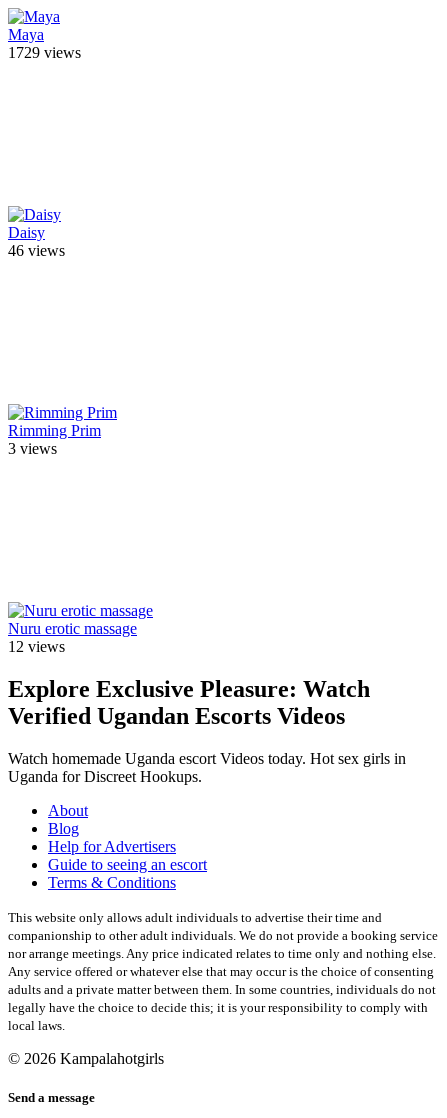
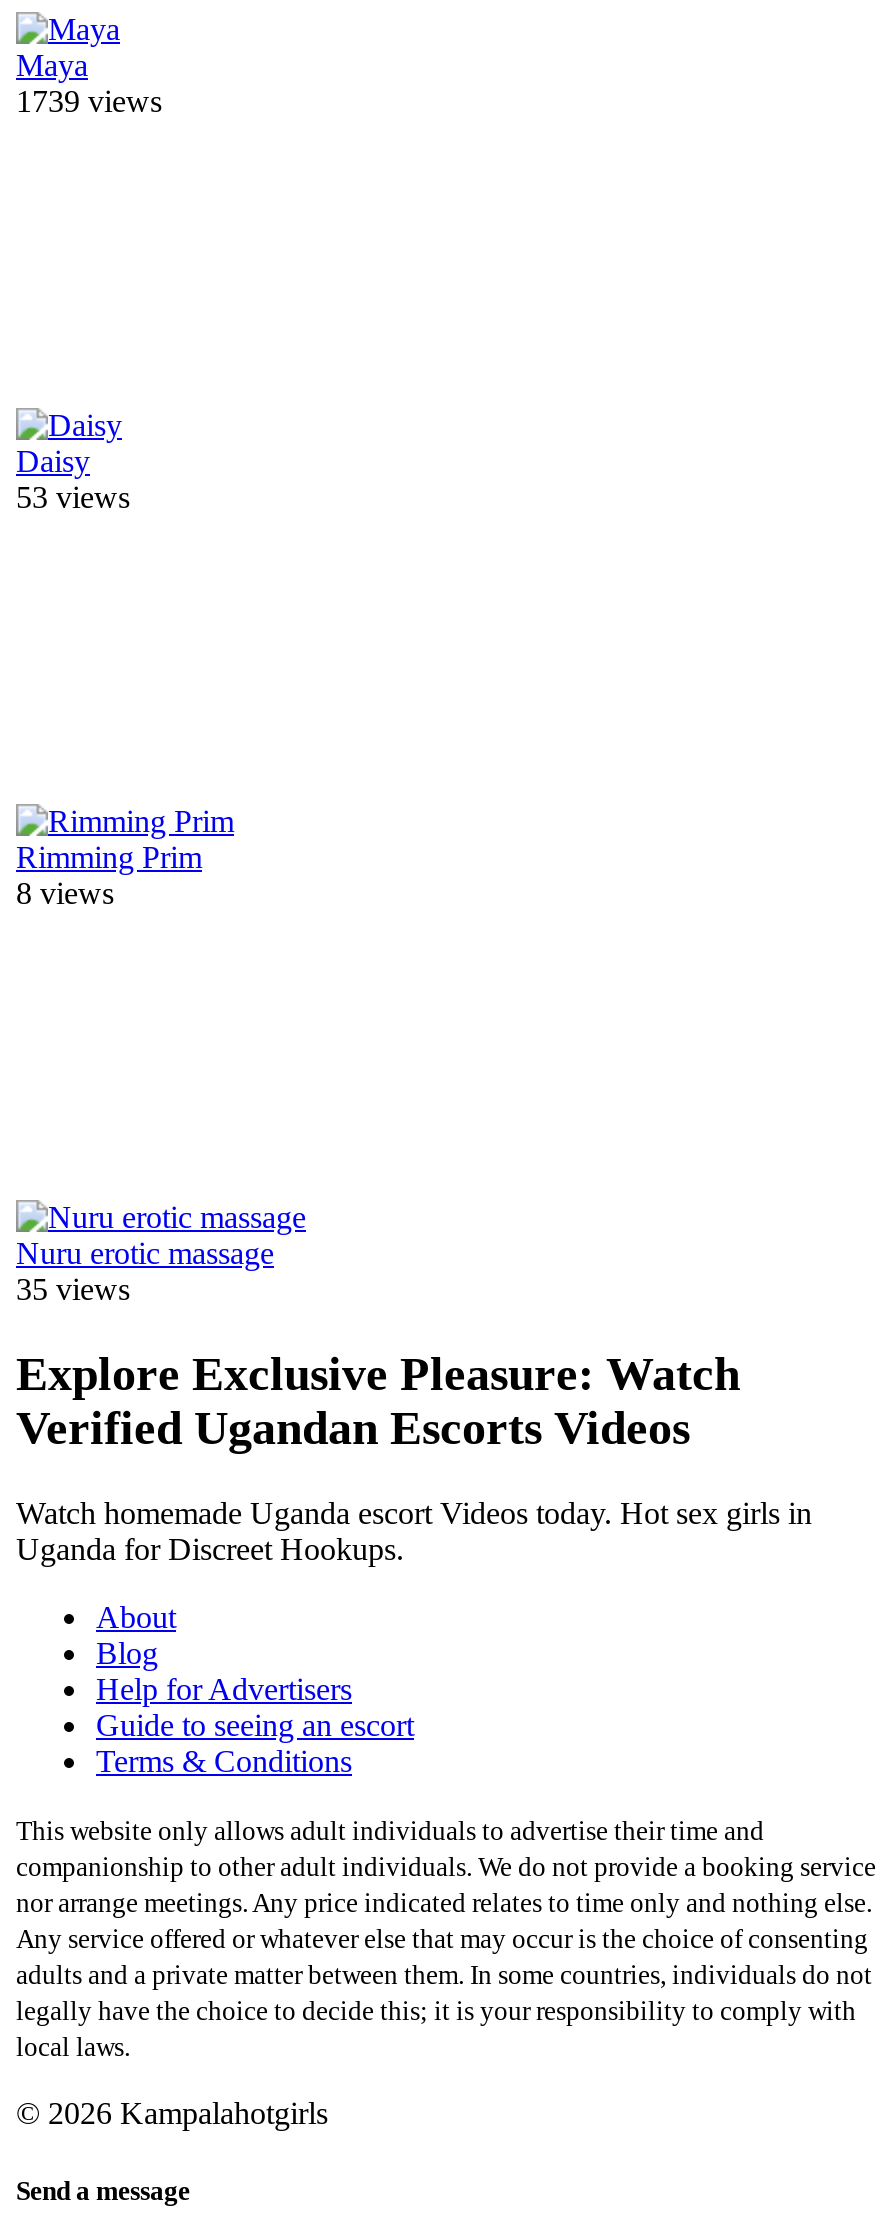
- 1729 views
+ 1739 views

- 46 views
+ 53 views

- 3 views
+ 8 views

- 12 views
+ 35 views
